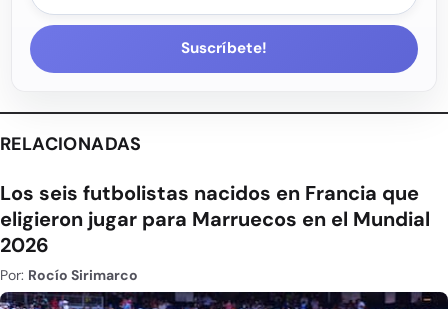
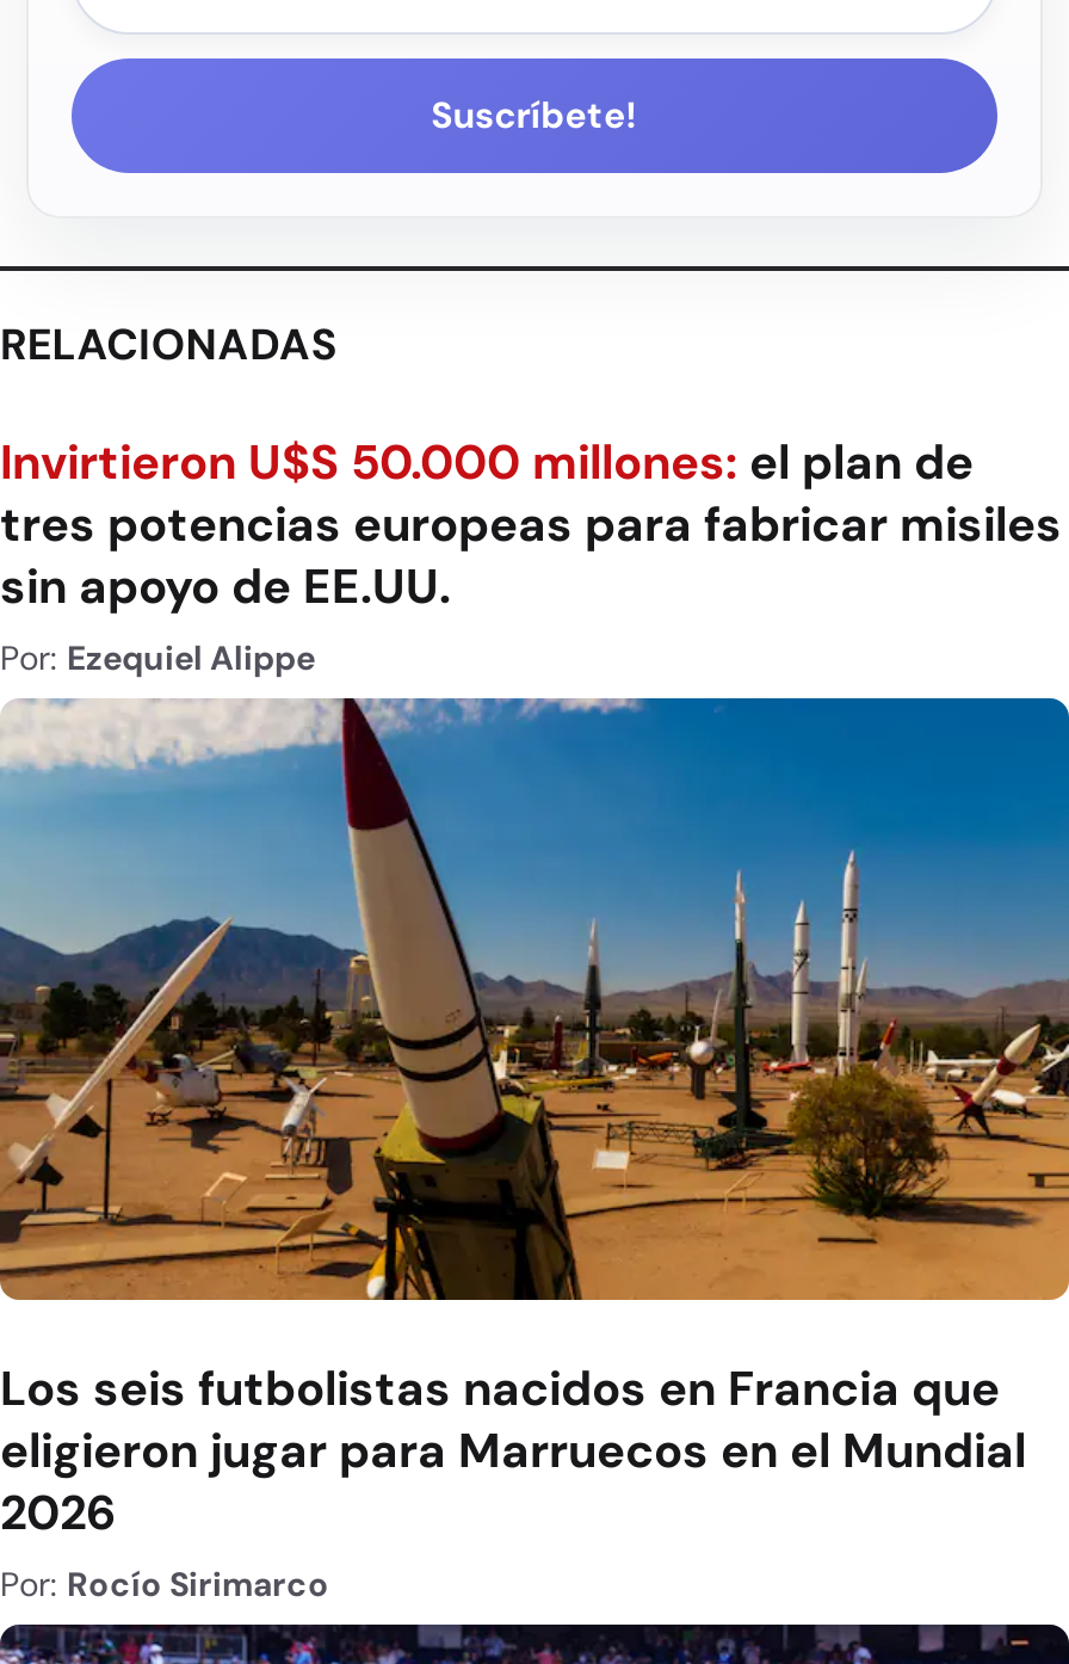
+ Invirtieron U$S 50.000 millones: el plan de
+ tres potencias europeas para fabricar misiles
+ sin apoyo de EE.UU.
+ Por: Ezequiel Alippe

+ [image]
